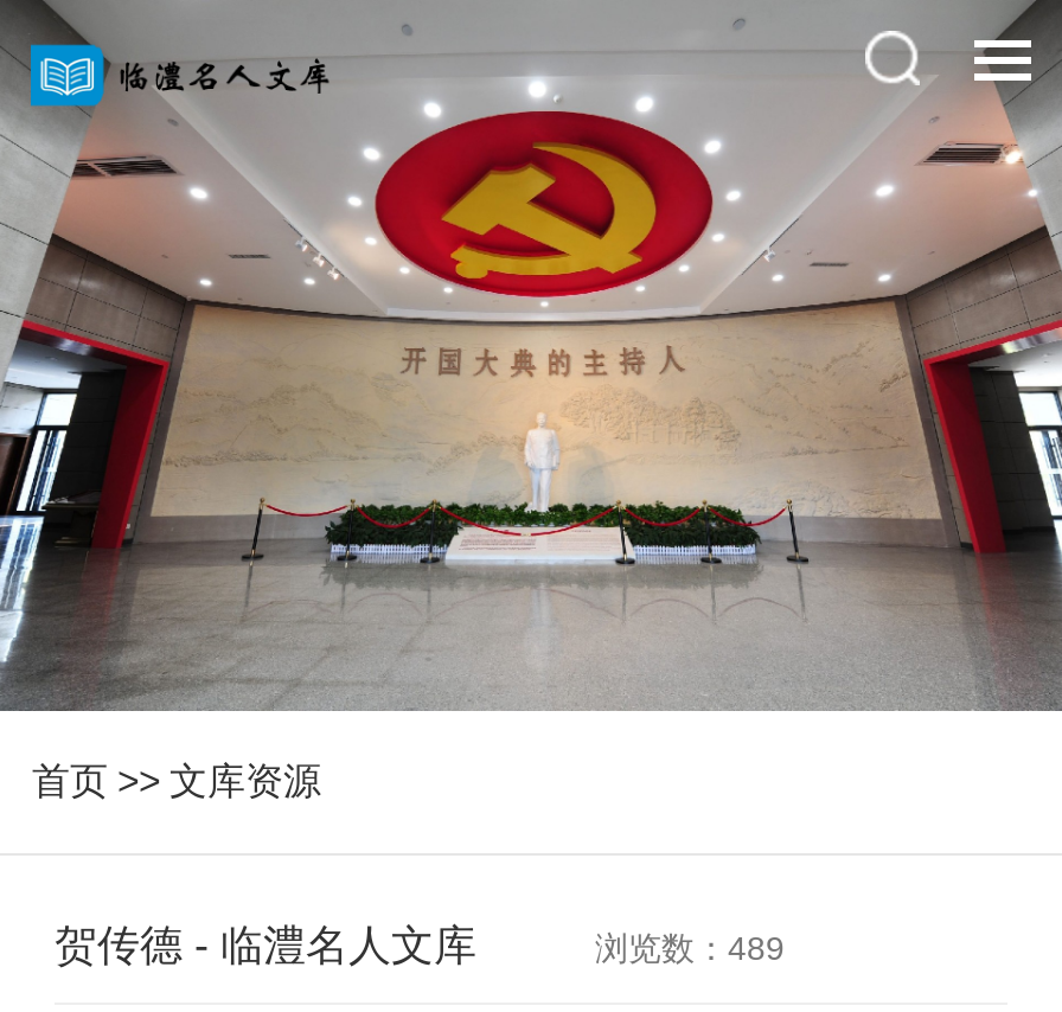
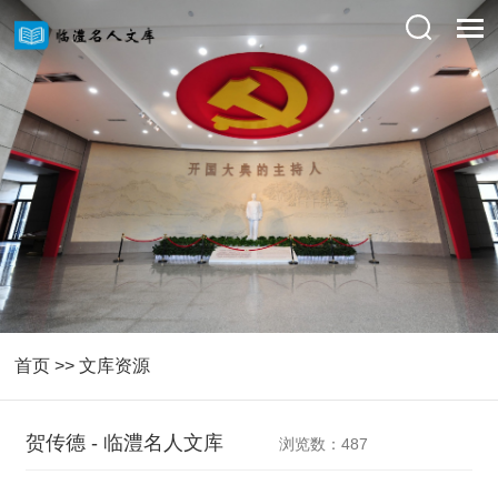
- 浏览数：489
+ 浏览数：487
